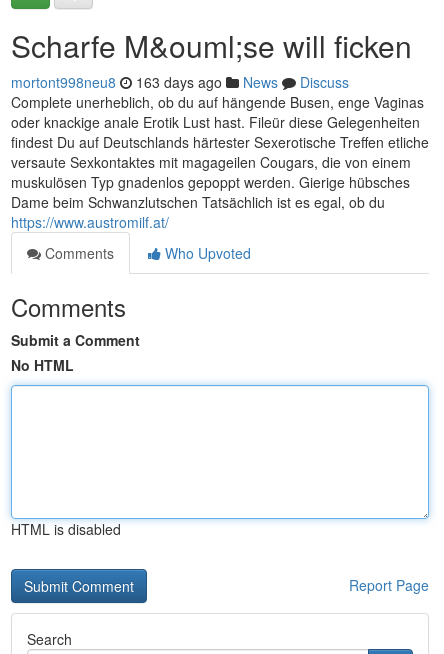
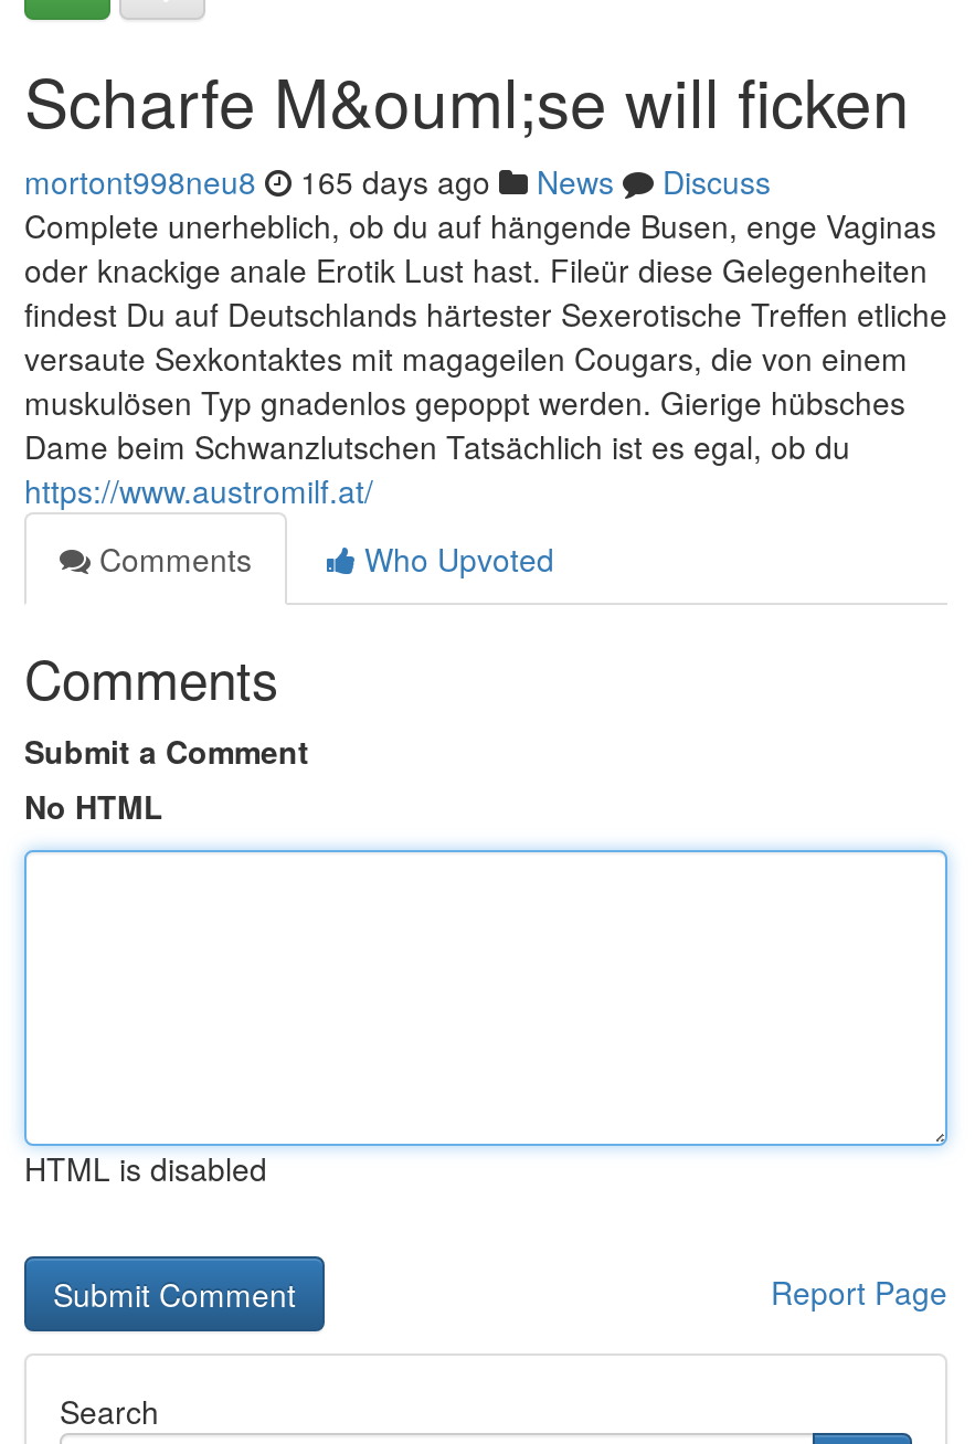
- mortont998neu8 163 days ago News Discuss
+ mortont998neu8 165 days ago News Discuss
